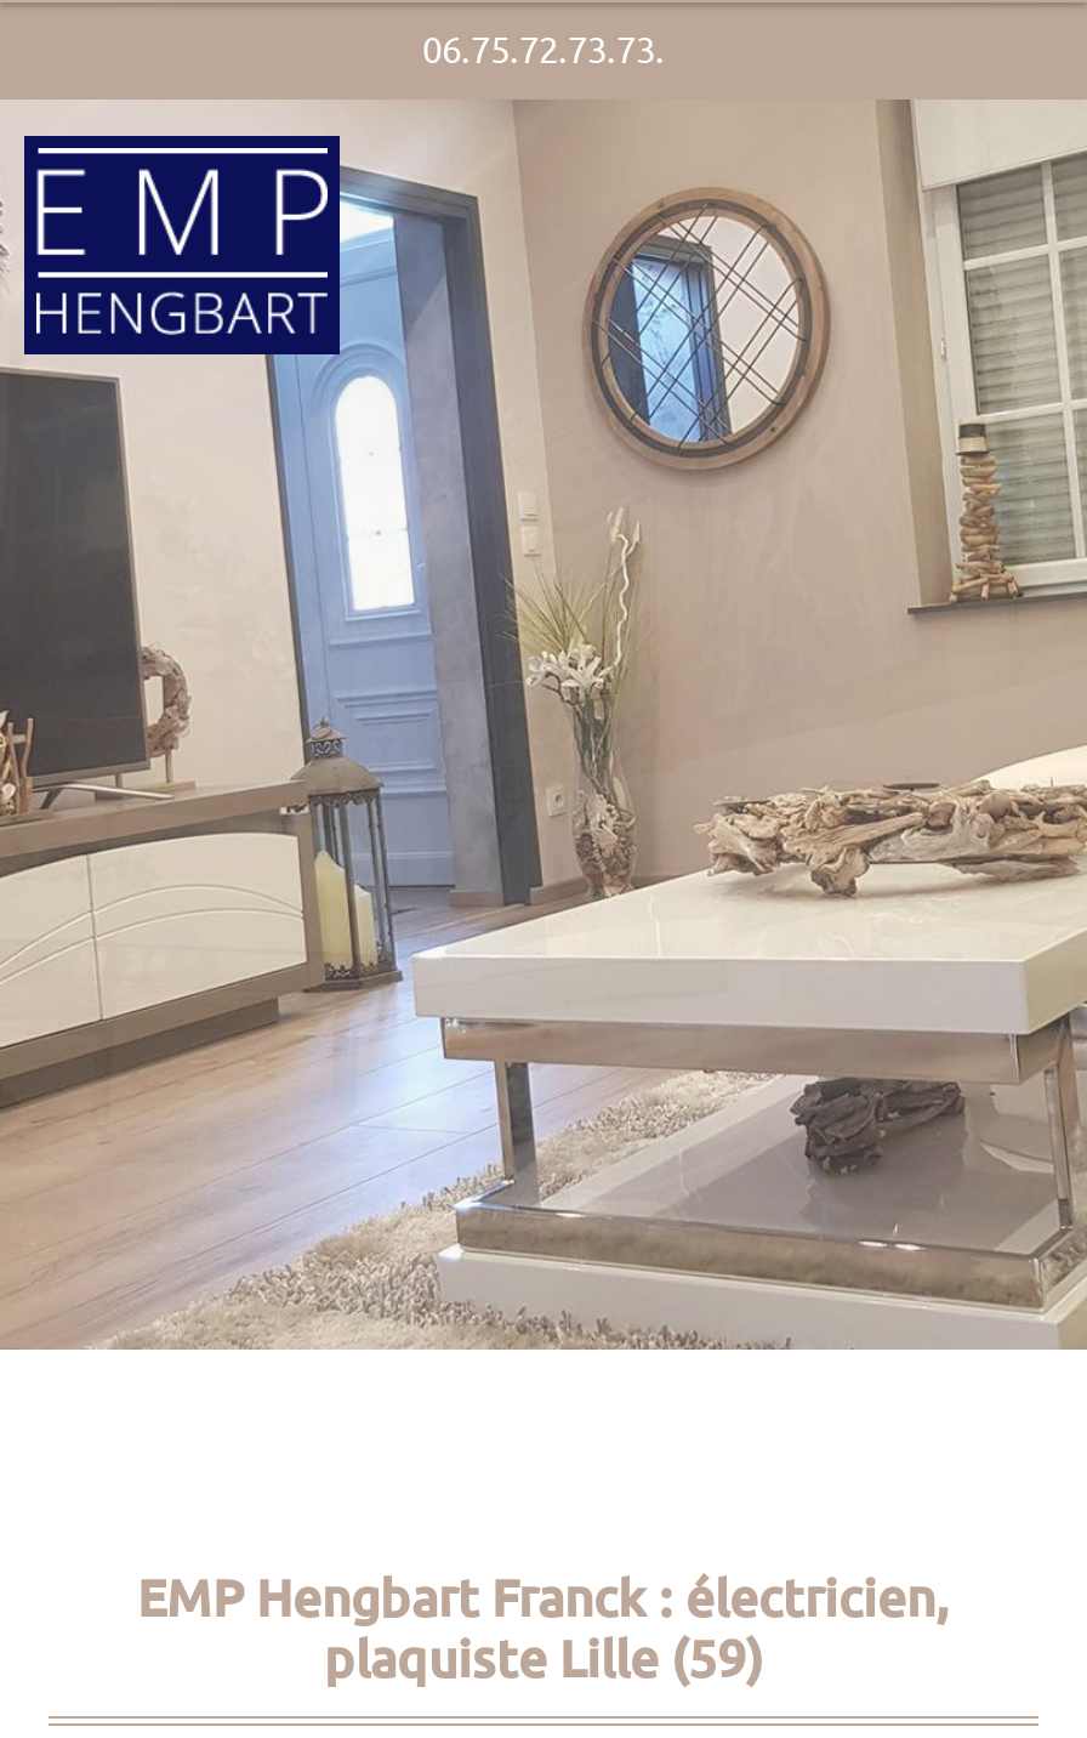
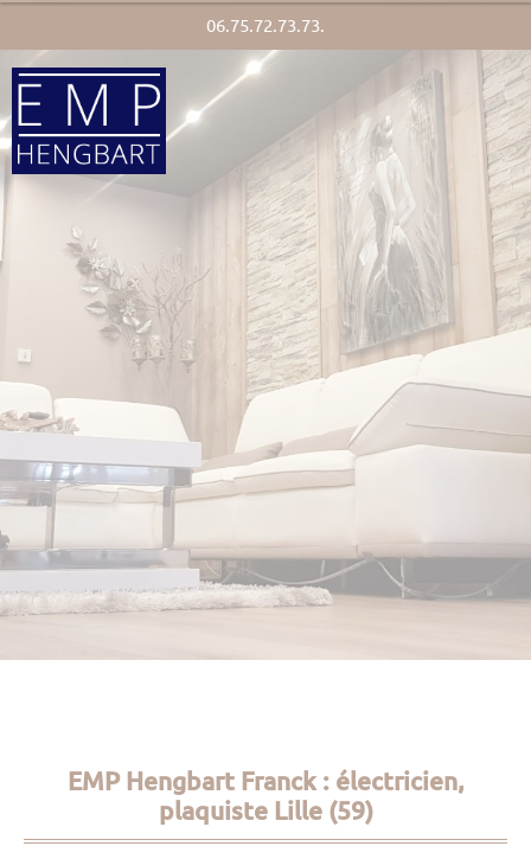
- [image]
+ [image]
